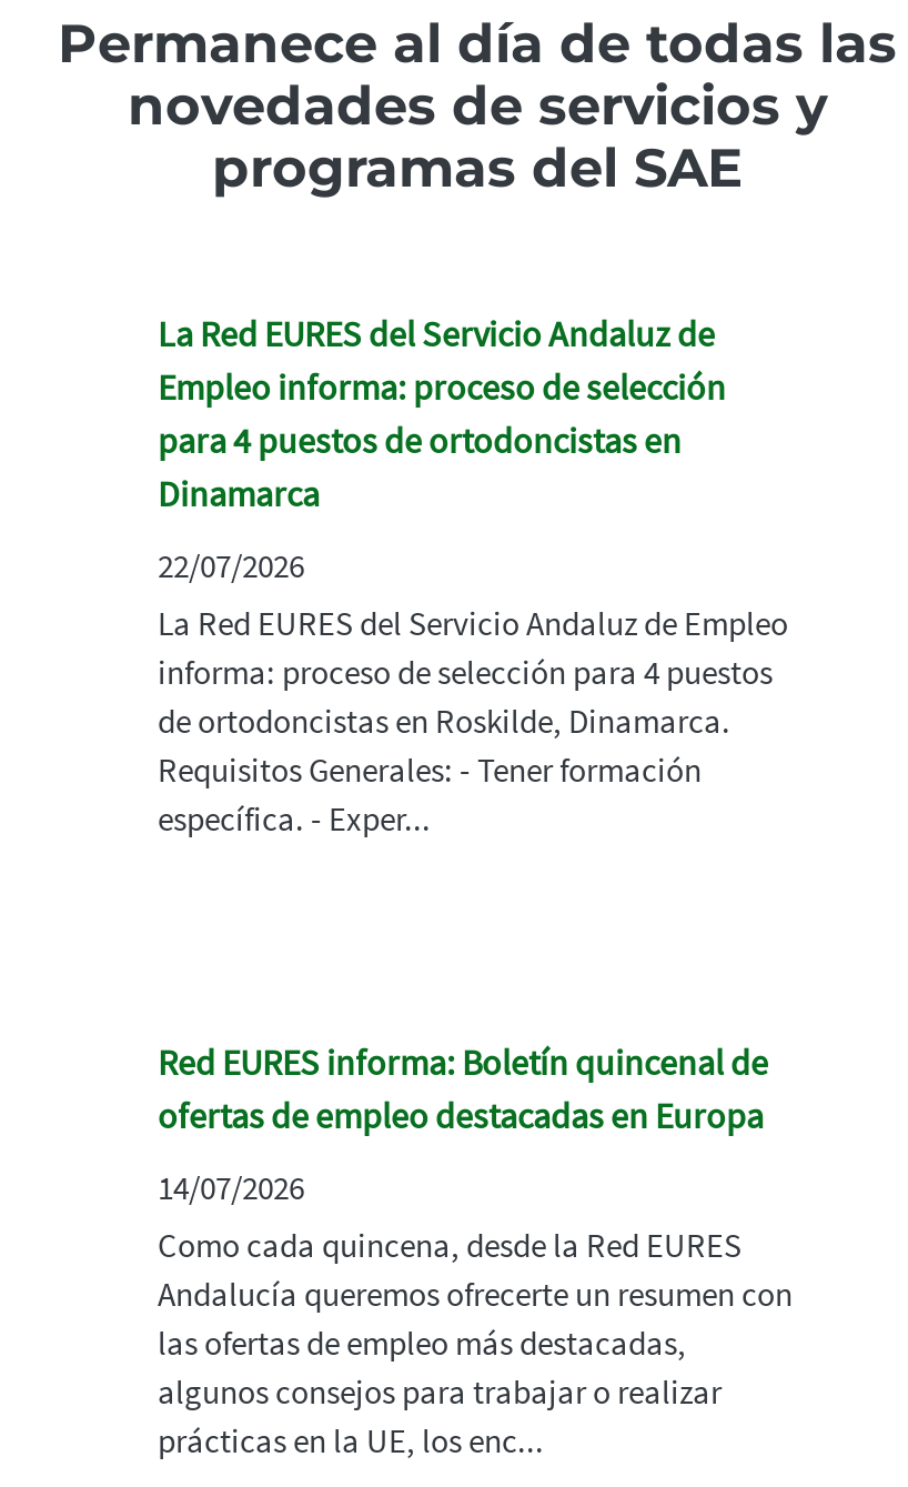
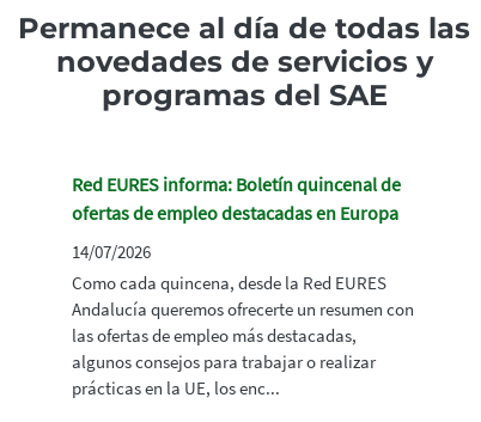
- La Red EURES del Servicio Andaluz de
- Empleo informa: proceso de selección
- para 4 puestos de ortodoncistas en
- Dinamarca
- 22/07/2026
- La Red EURES del Servicio Andaluz de Empleo
- informa: proceso de selección para 4 puestos
- de ortodoncistas en Roskilde, Dinamarca.
- Requisitos Generales: - Tener formación
- específica. - Exper...
